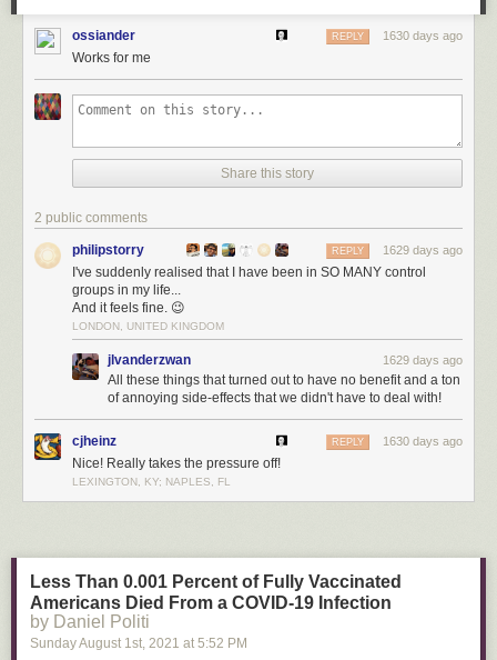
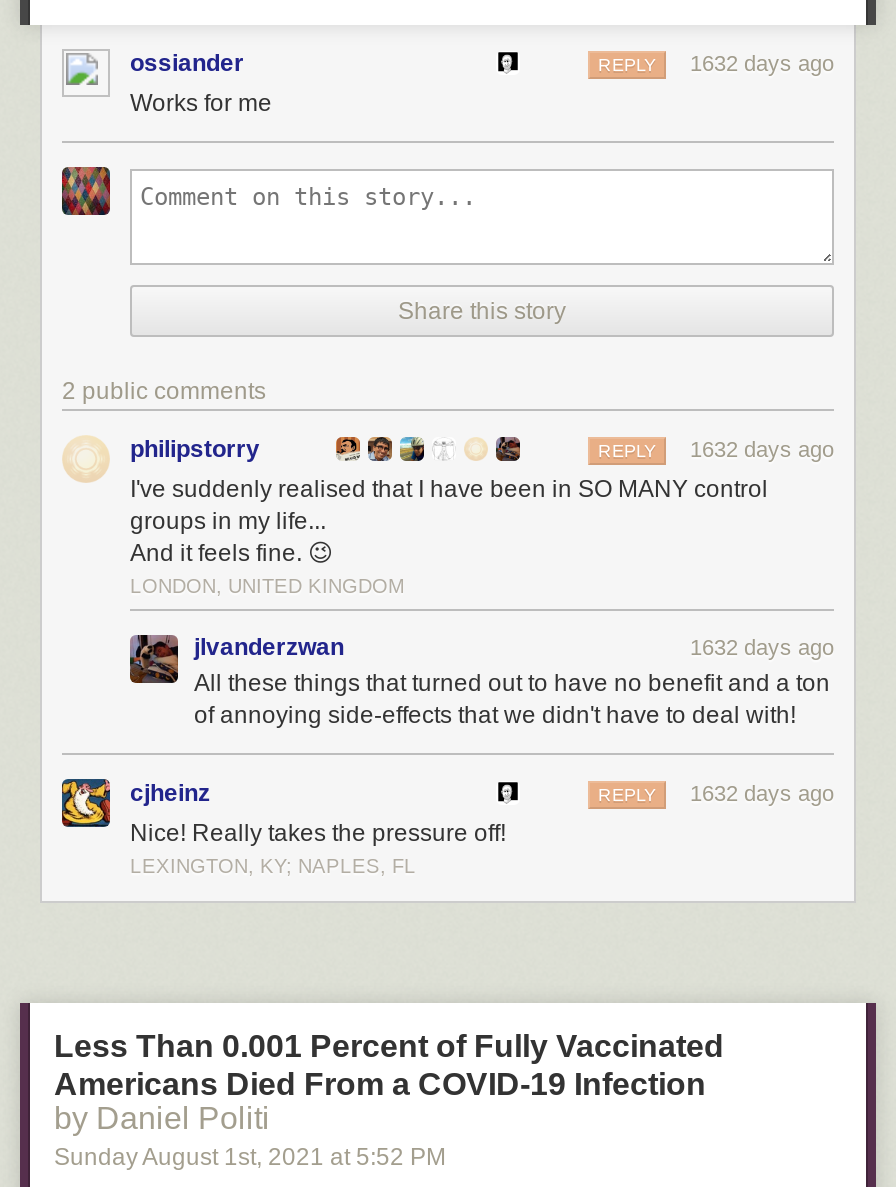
- REPLY 1630 days ago
+ REPLY 1632 days ago

- REPLY 1629 days ago
+ REPLY 1632 days ago

- 1629 days ago
+ 1632 days ago

- REPLY 1630 days ago
+ REPLY 1632 days ago
